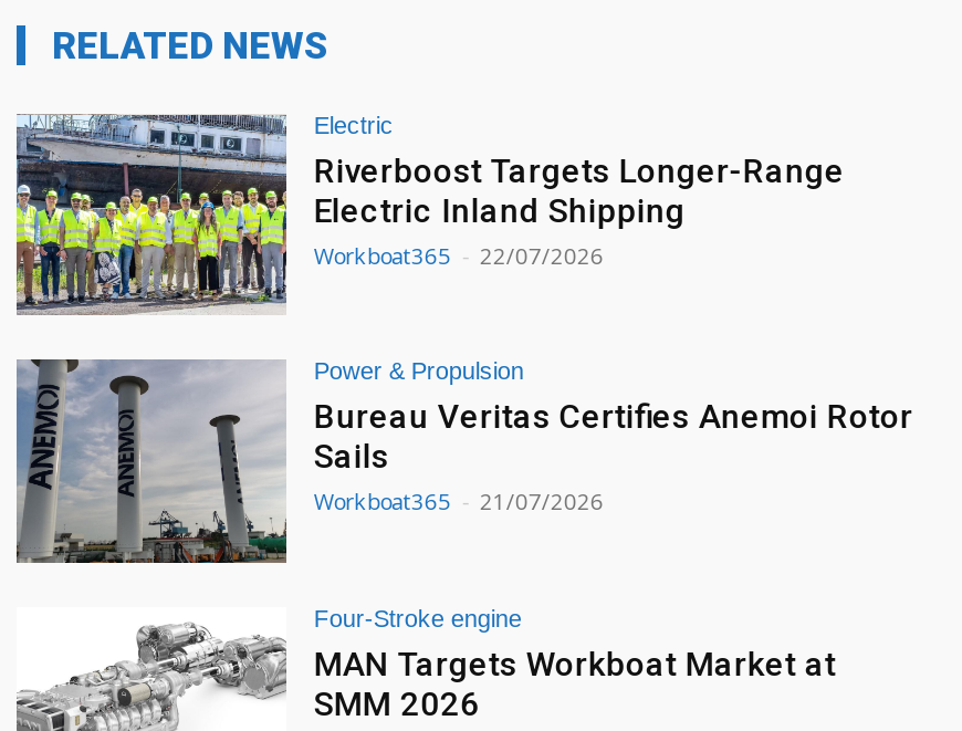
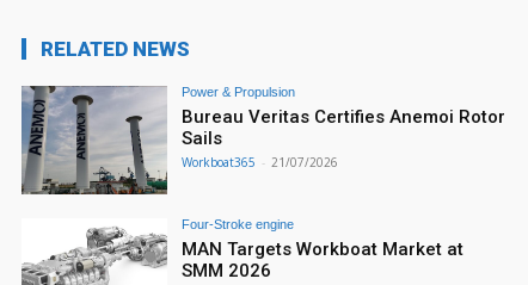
- [image]
- Electric
- Riverboost Targets Longer-Range
- Electric Inland Shipping
- Workboat365 - 22/07/2026
